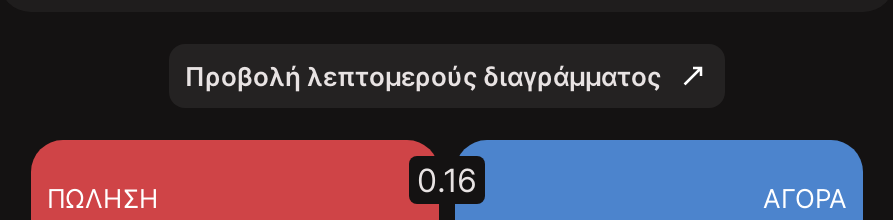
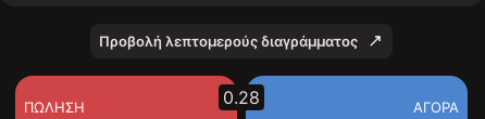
- 0.16
+ 0.28
